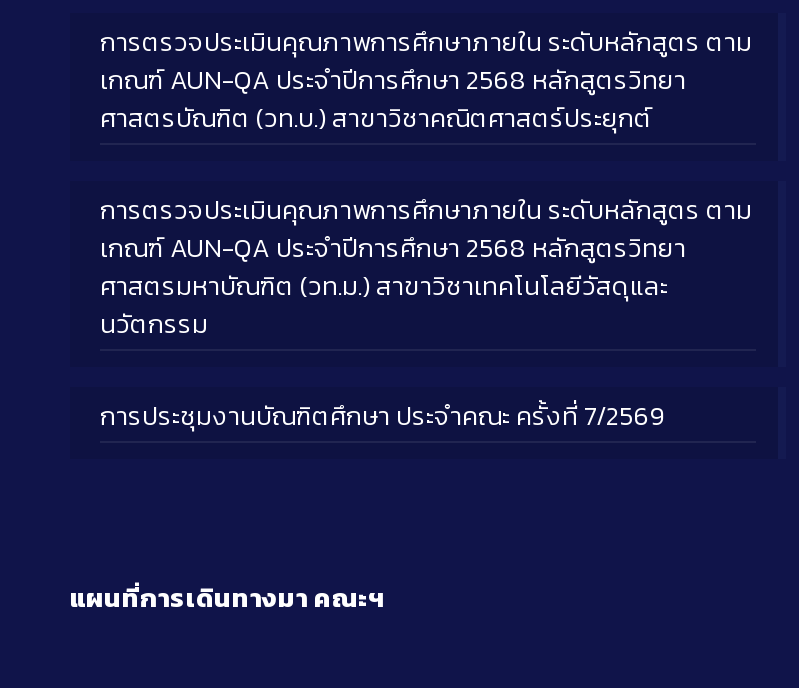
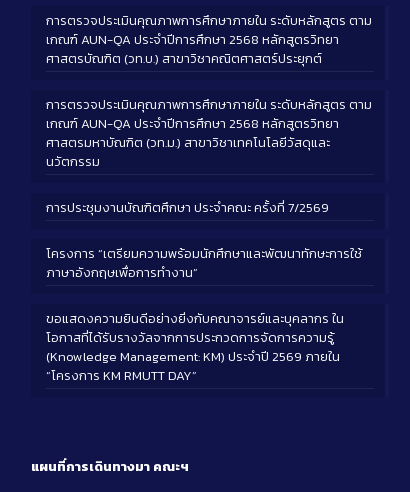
+ โครงการ “เตรียมความพร้อมนักศึกษาและพัฒนาทักษะการใช้
+ ภาษาอังกฤษเพื่อการทำงาน”
+ ขอแสดงความยินดีอย่างยิ่งกับคณาจารย์และบุคลากร ใน
+ โอกาสที่ได้รับรางวัลจากการประกวดการจัดการความรู้
+ (Knowledge Management: KM) ประจำปี 2569 ภายใน
+ “โครงการ KM RMUTT DAY”
